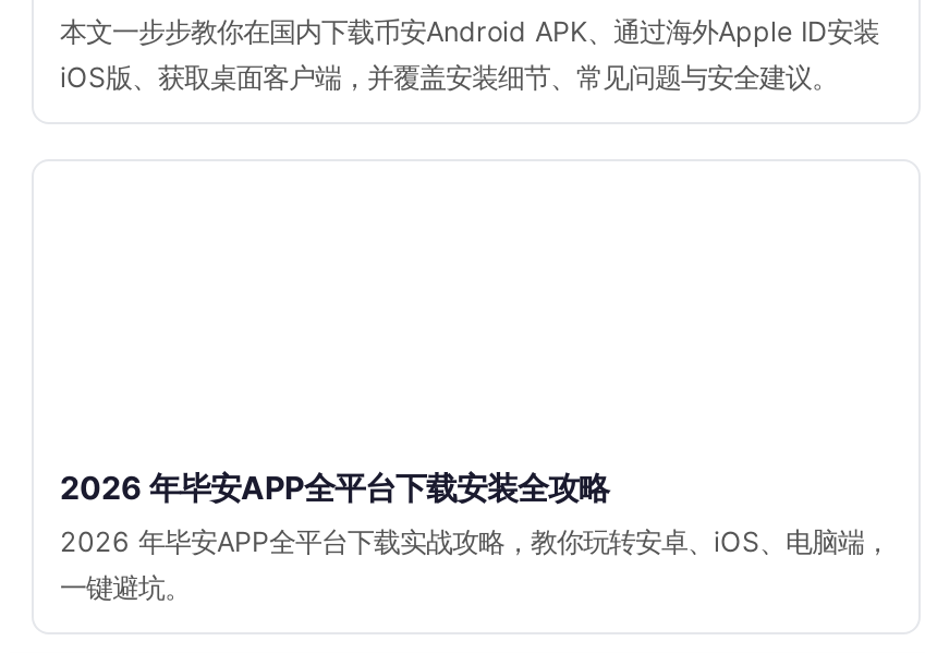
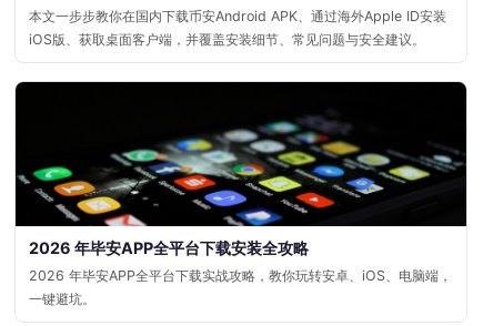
+ [image]
